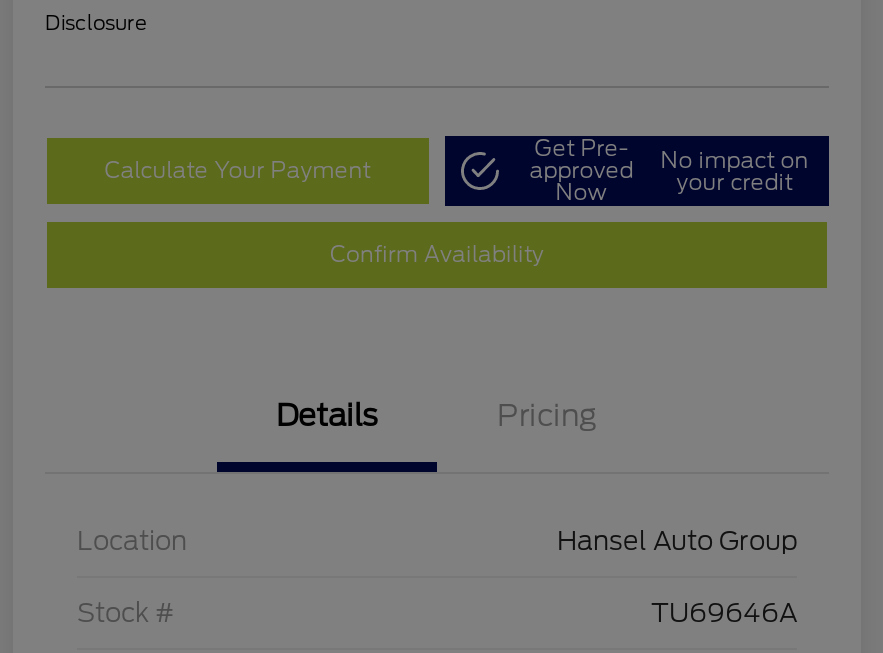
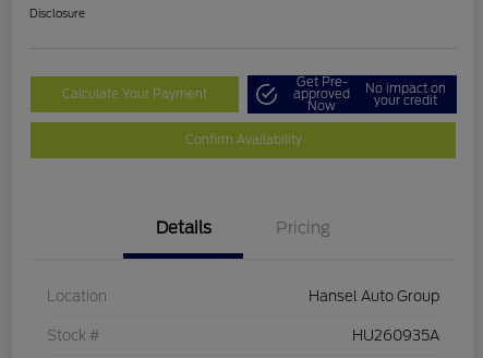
- TU69646A
+ HU260935A
